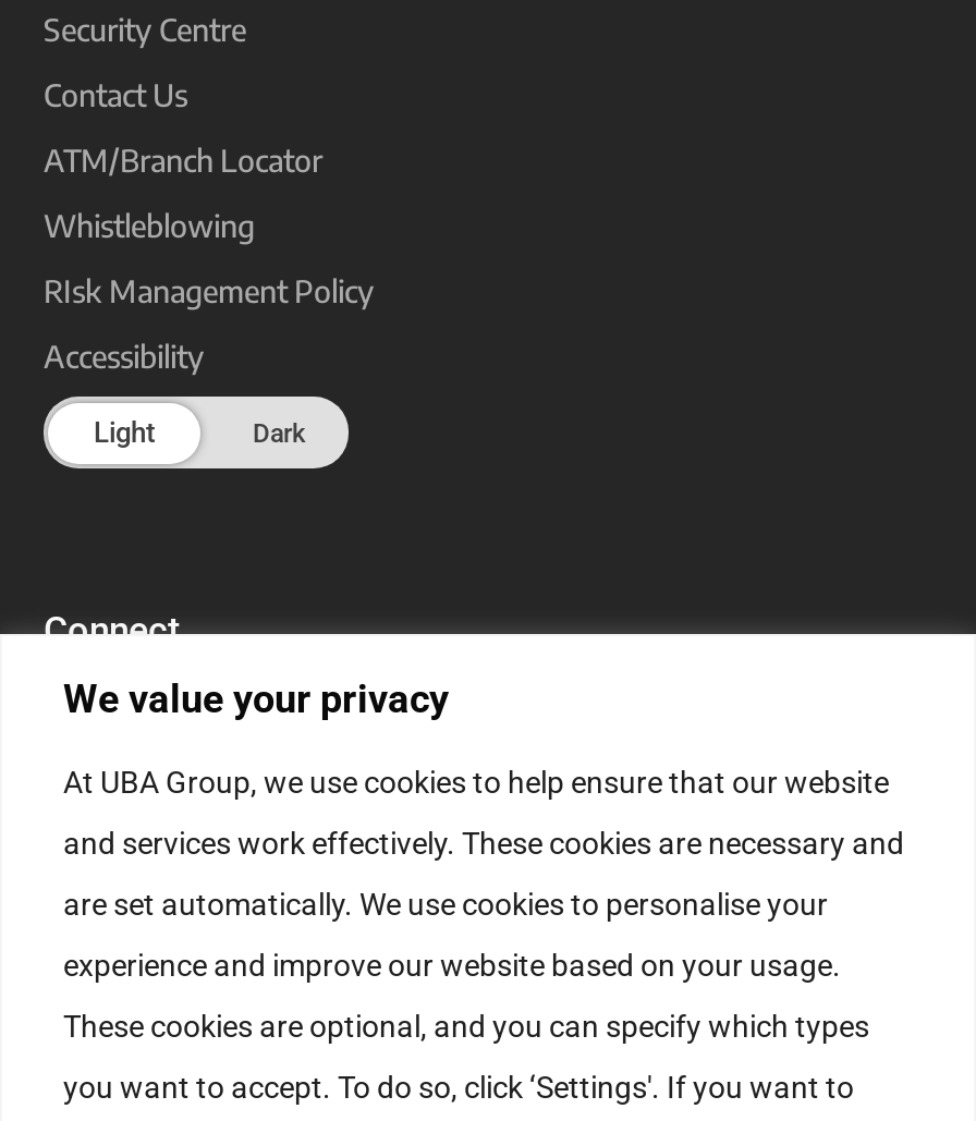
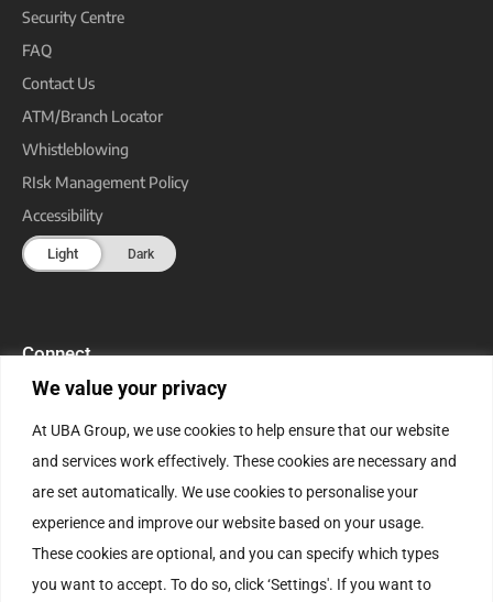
+ FAQ
